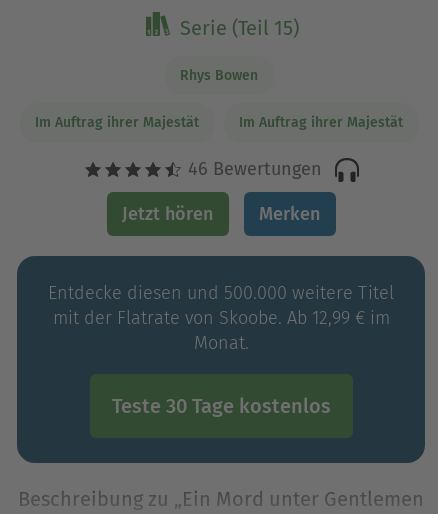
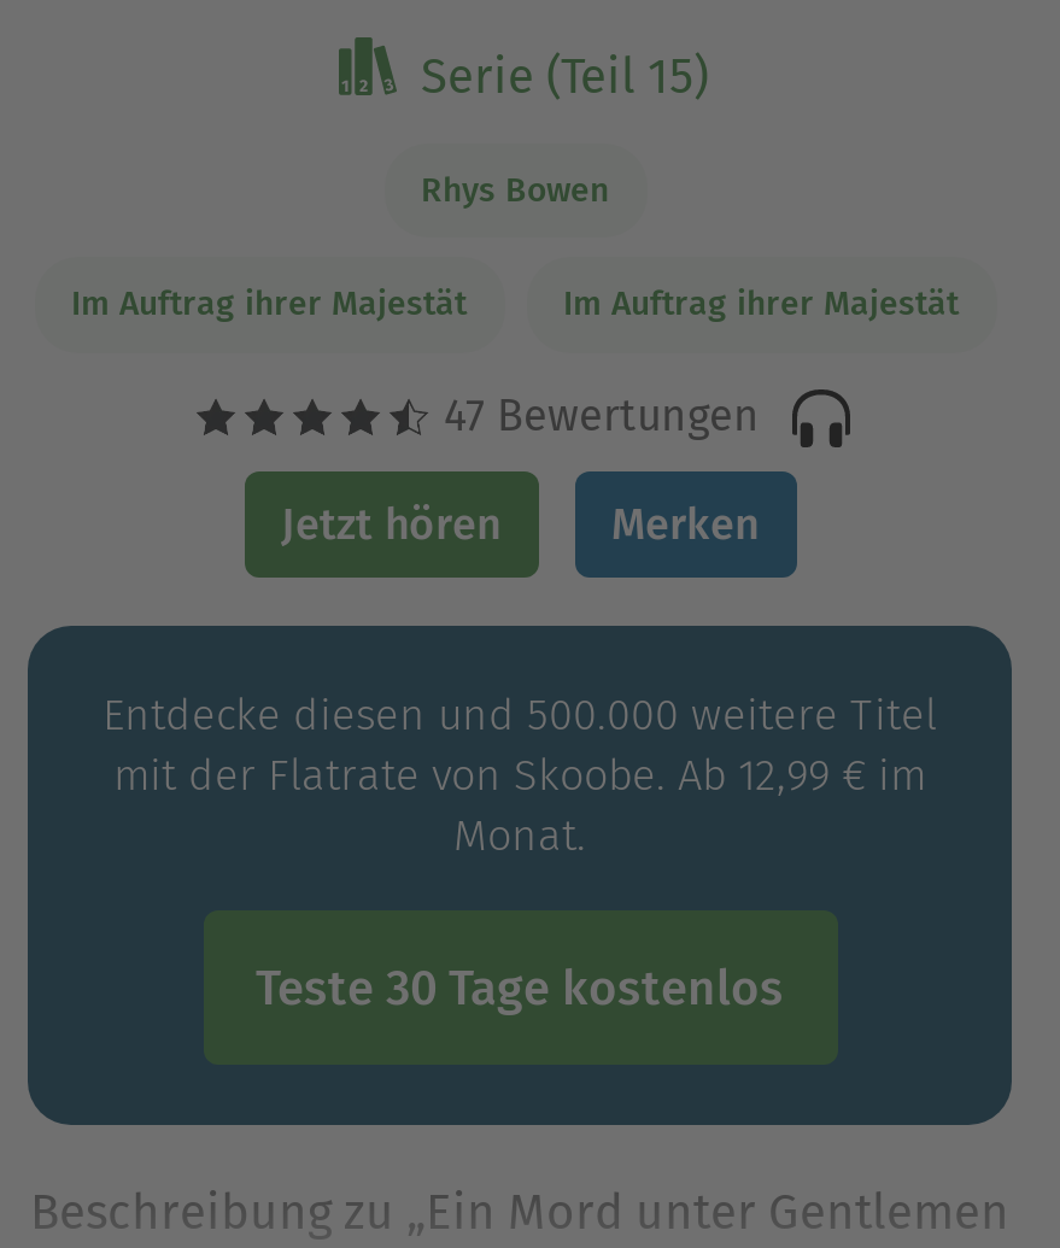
- 46 Bewertungen
+ 47 Bewertungen
